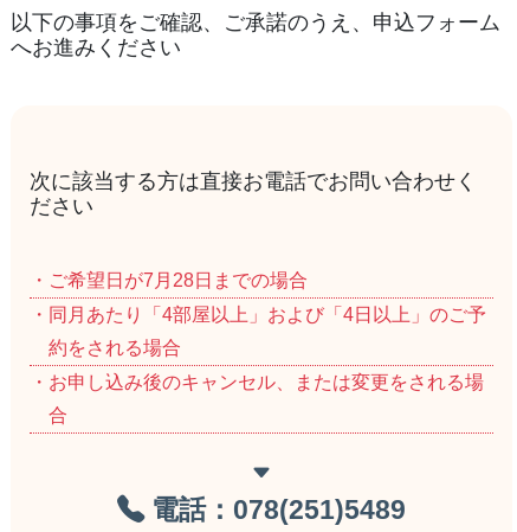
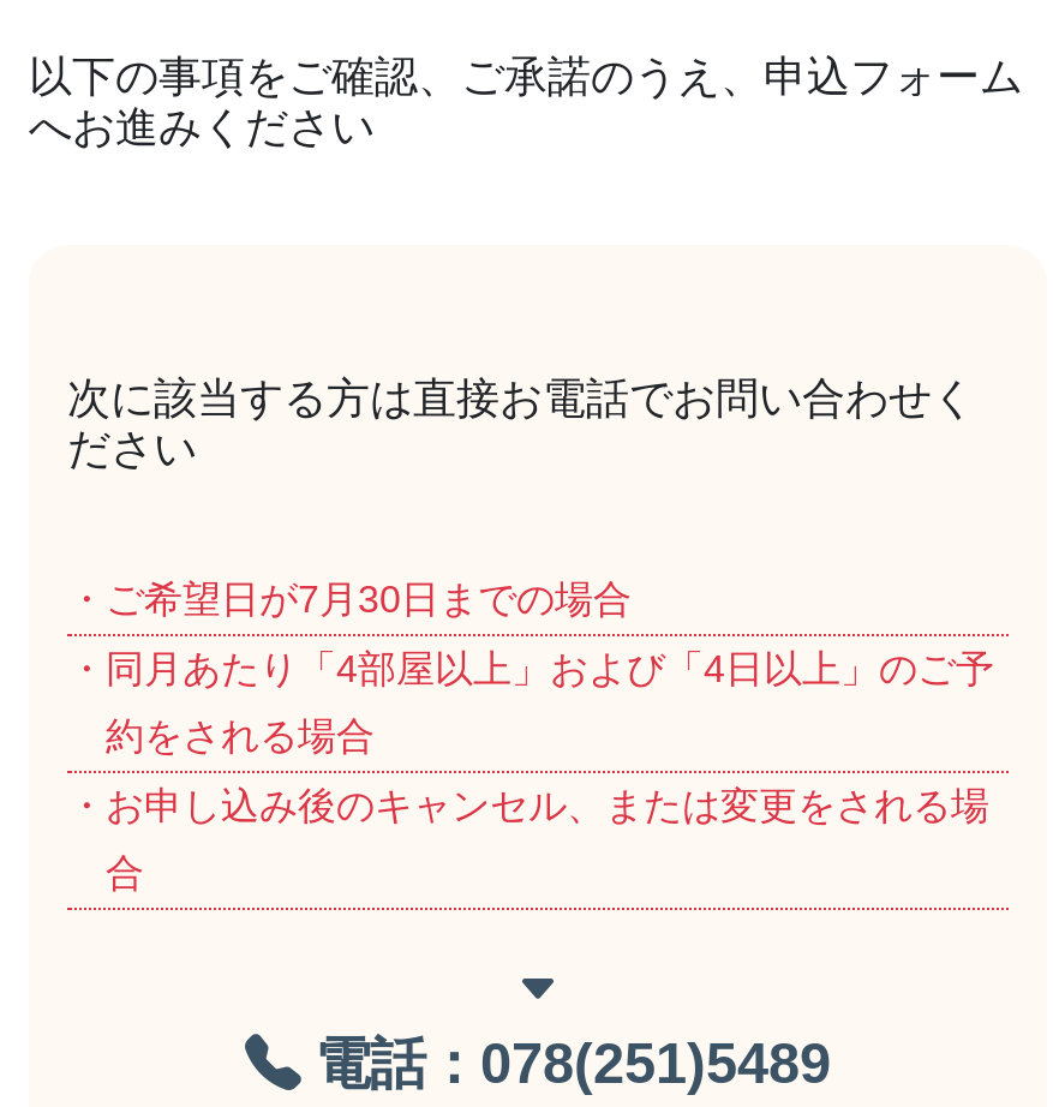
- ・ご希望日が7月28日までの場合
+ ・ご希望日が7月30日までの場合
